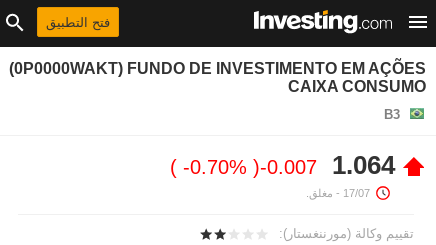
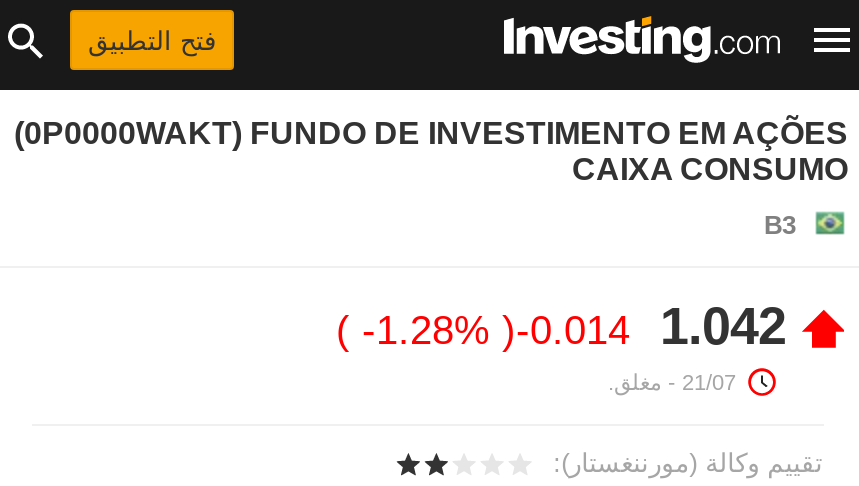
- 1.064
+ 1.042

- -0.70%
+ -1.28%

- -0.007
+ -0.014

- 17/07 - مغلق.
+ 21/07 - مغلق.
